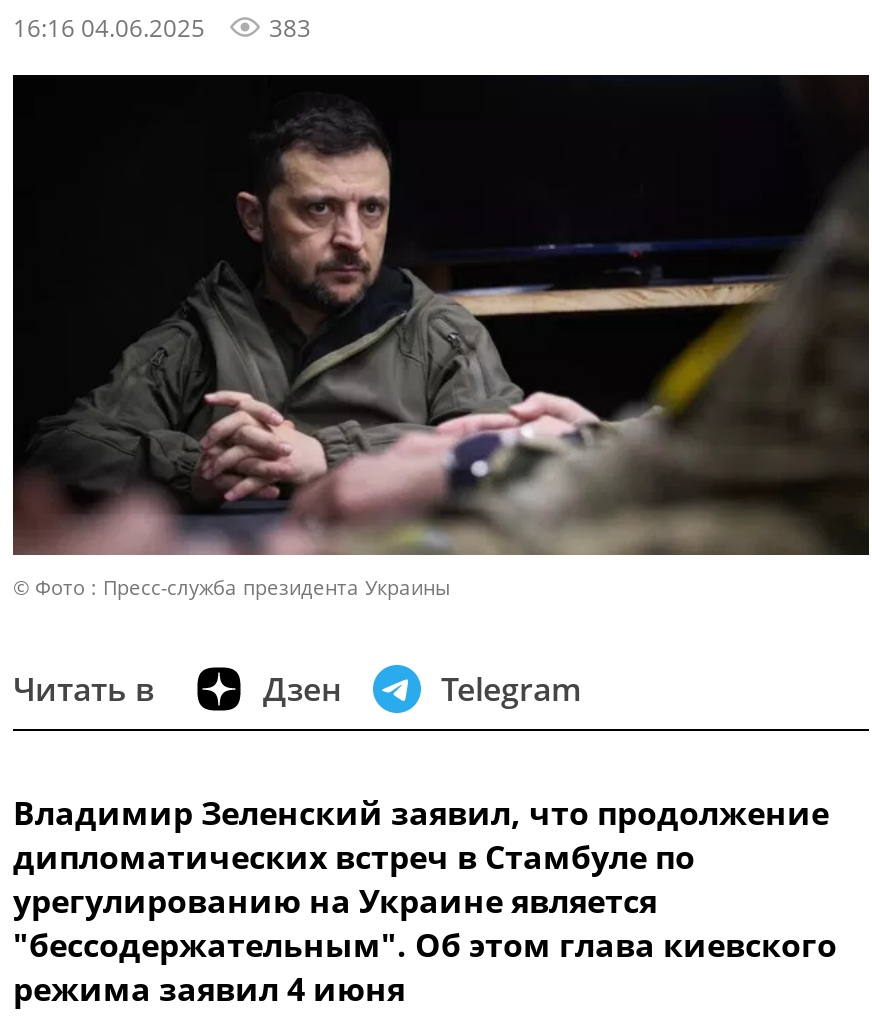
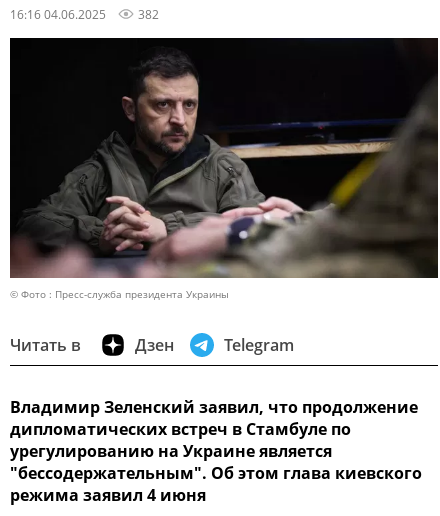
- 16:16 04.06.2025 383
+ 16:16 04.06.2025 382
